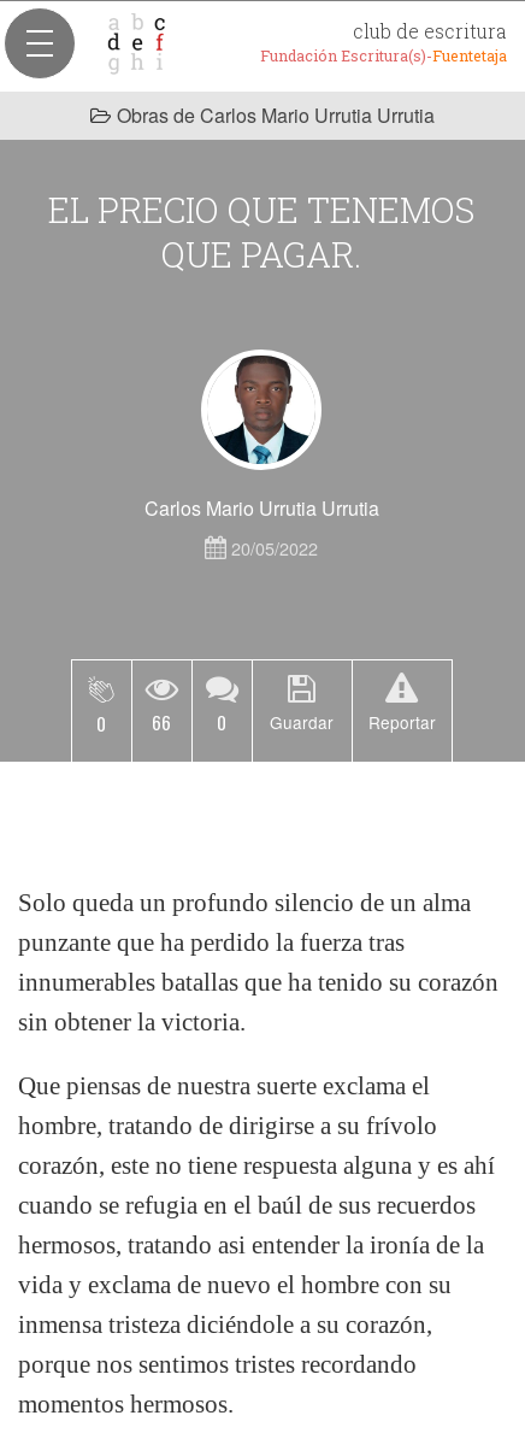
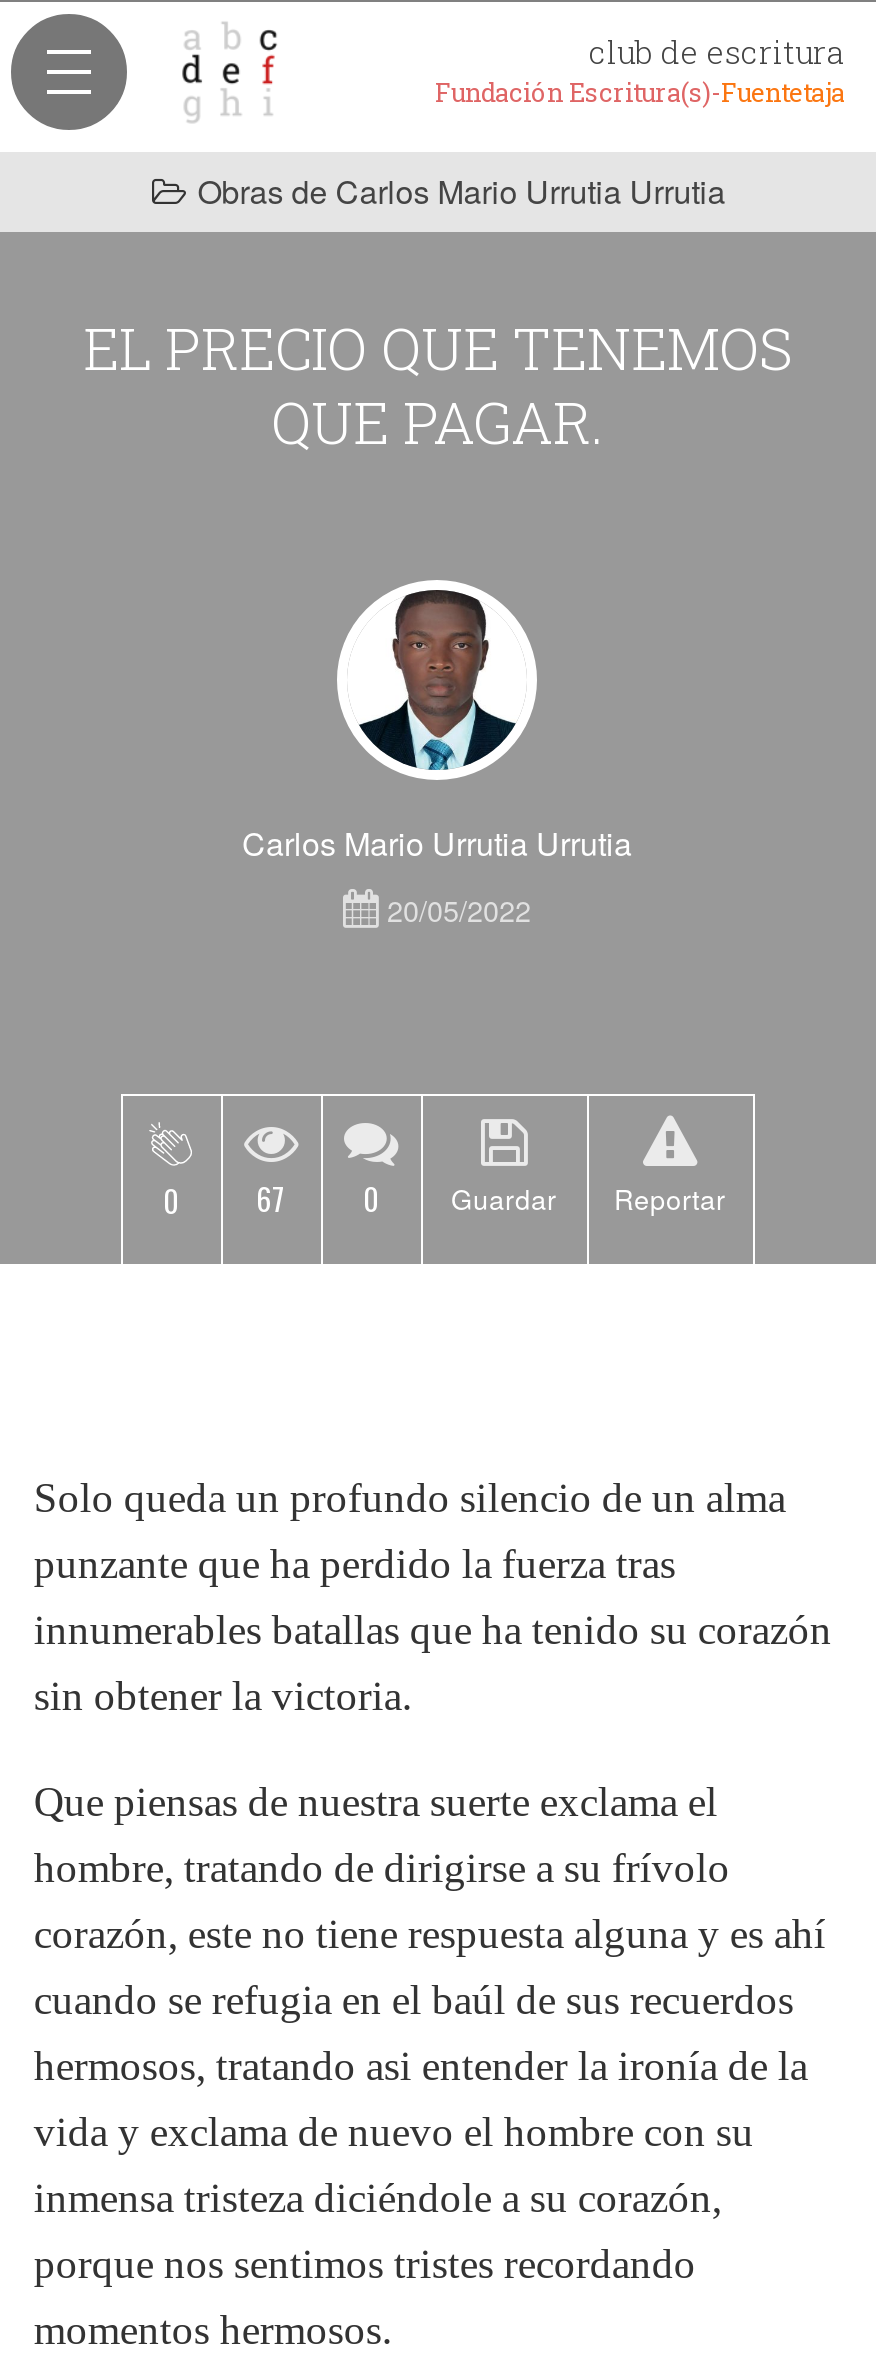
- 0 66 0 Guardar Reportar
+ 0 67 0 Guardar Reportar
